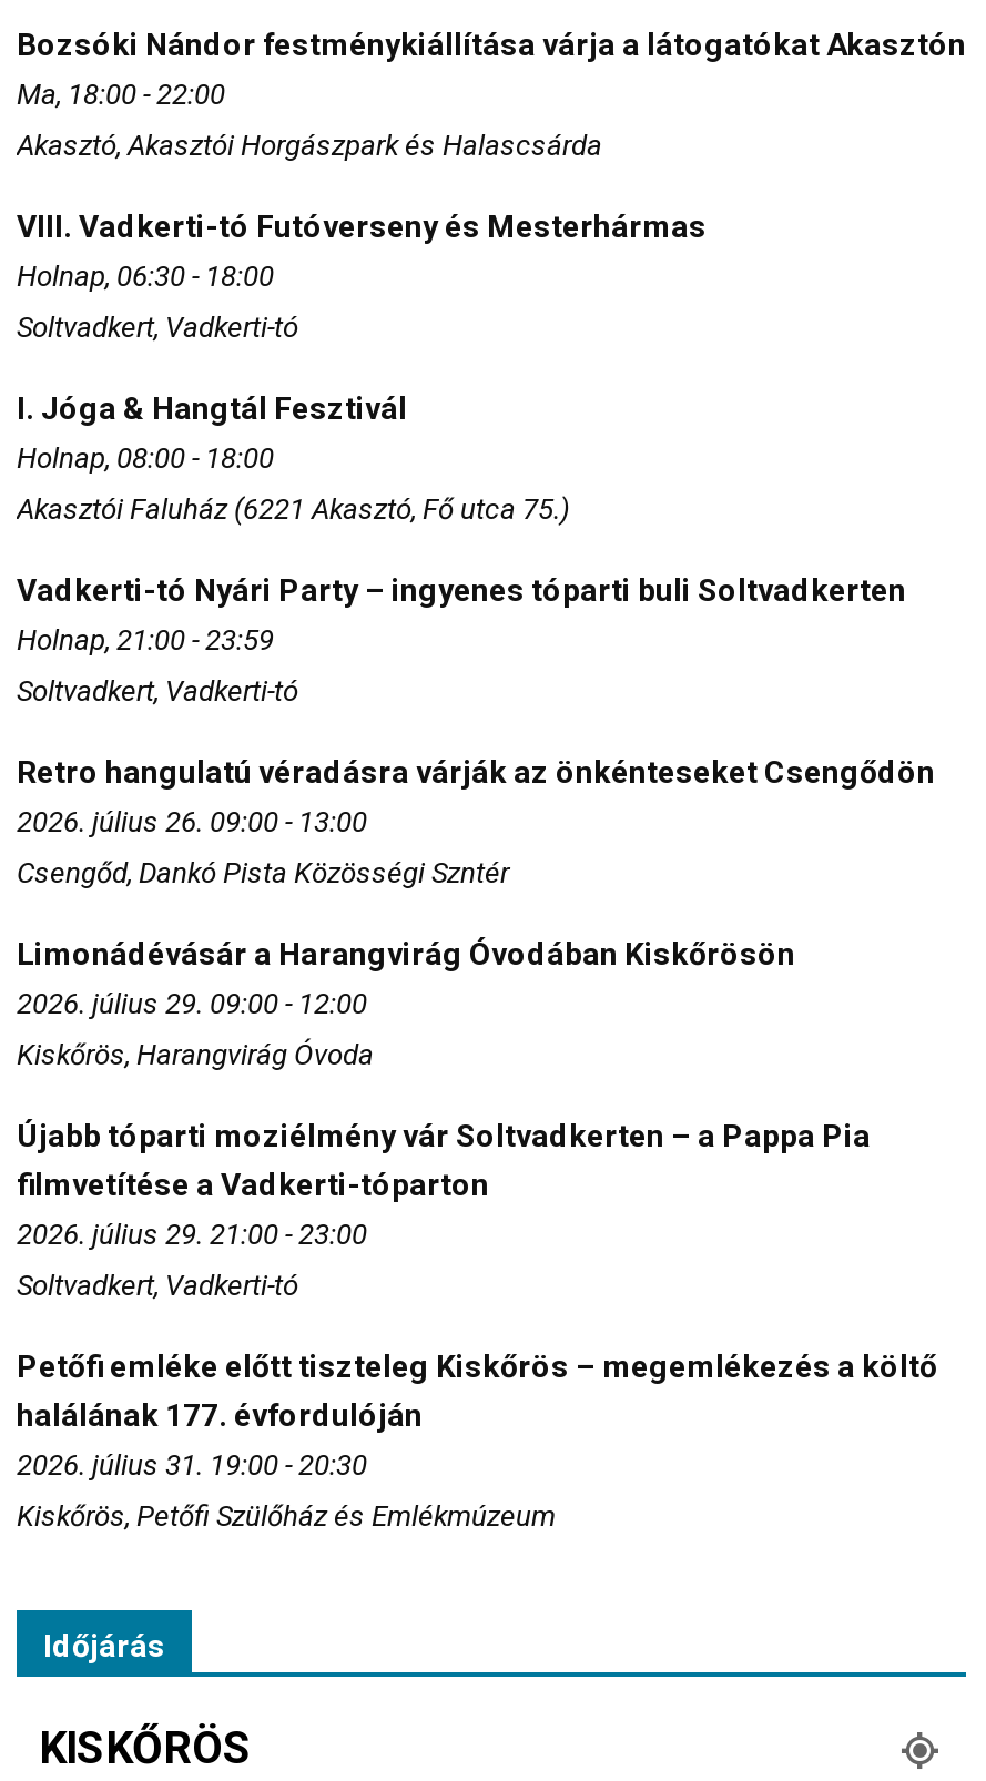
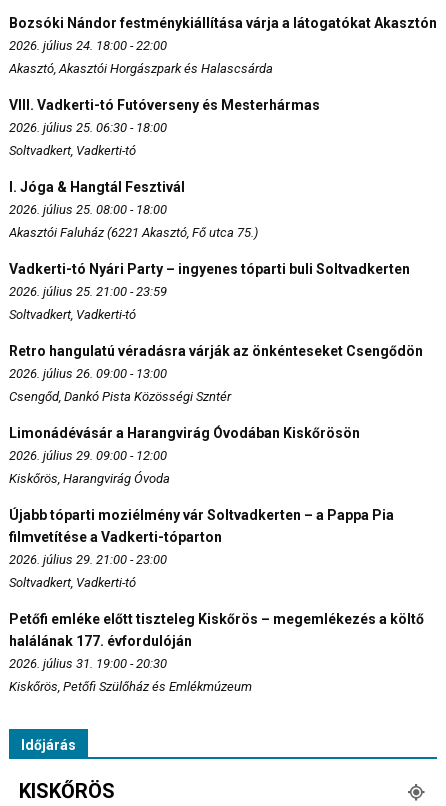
- Ma, 18:00 - 22:00
+ 2026. július 24. 18:00 - 22:00

- Holnap, 06:30 - 18:00
+ 2026. július 25. 06:30 - 18:00

- Holnap, 08:00 - 18:00
+ 2026. július 25. 08:00 - 18:00

- Holnap, 21:00 - 23:59
+ 2026. július 25. 21:00 - 23:59
